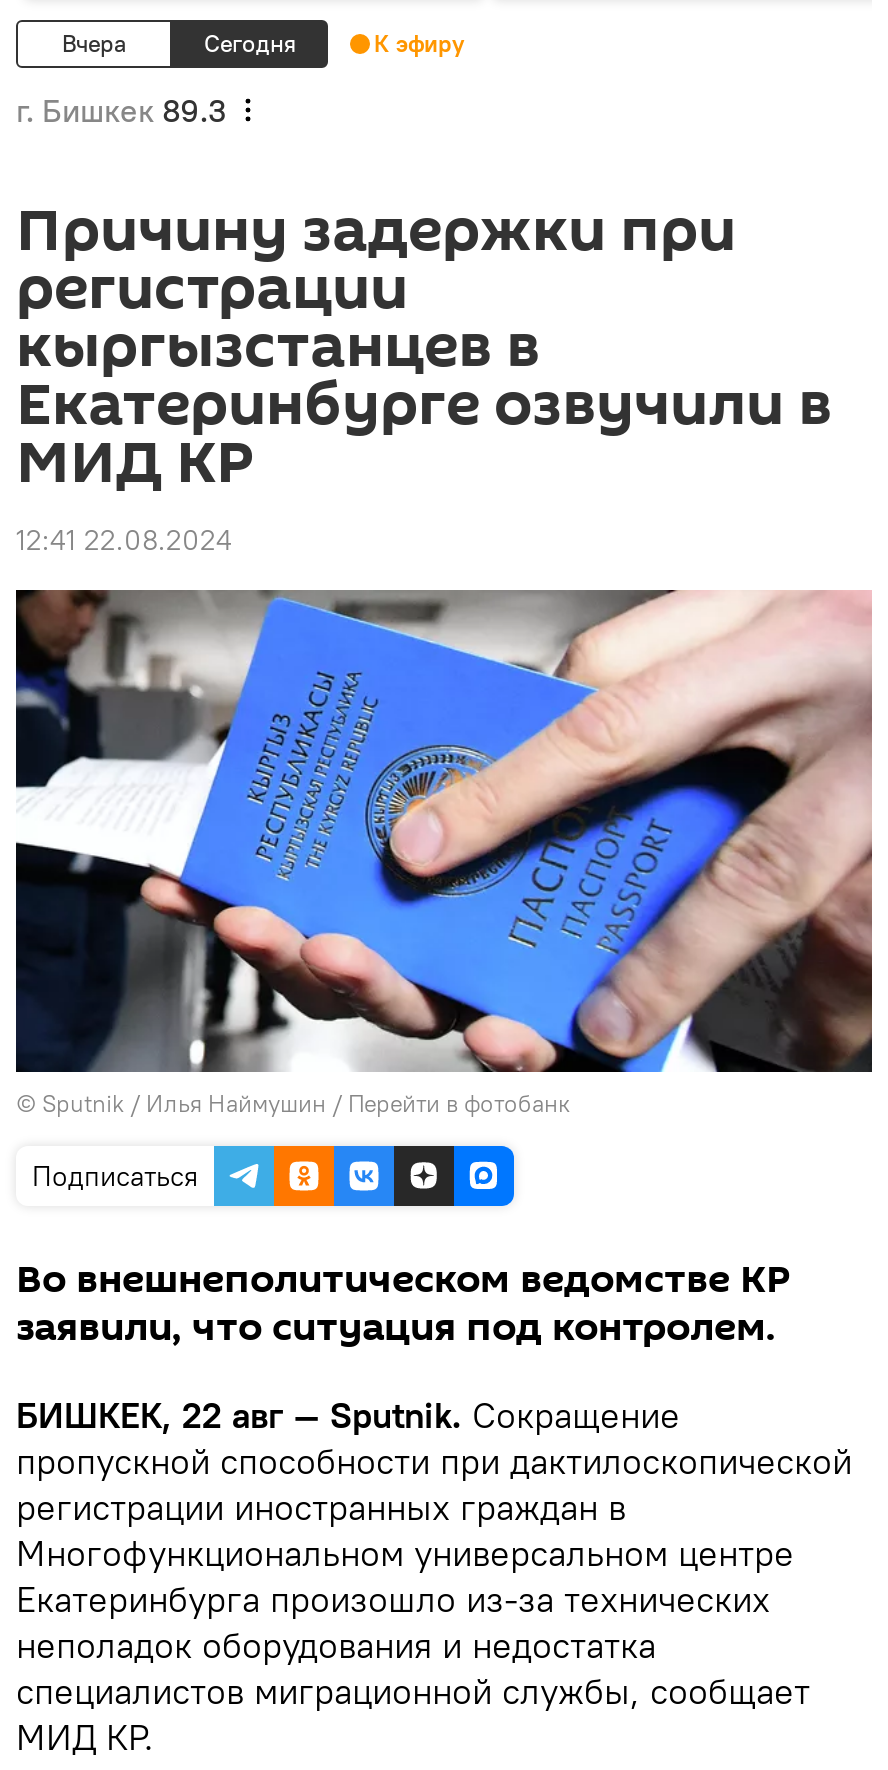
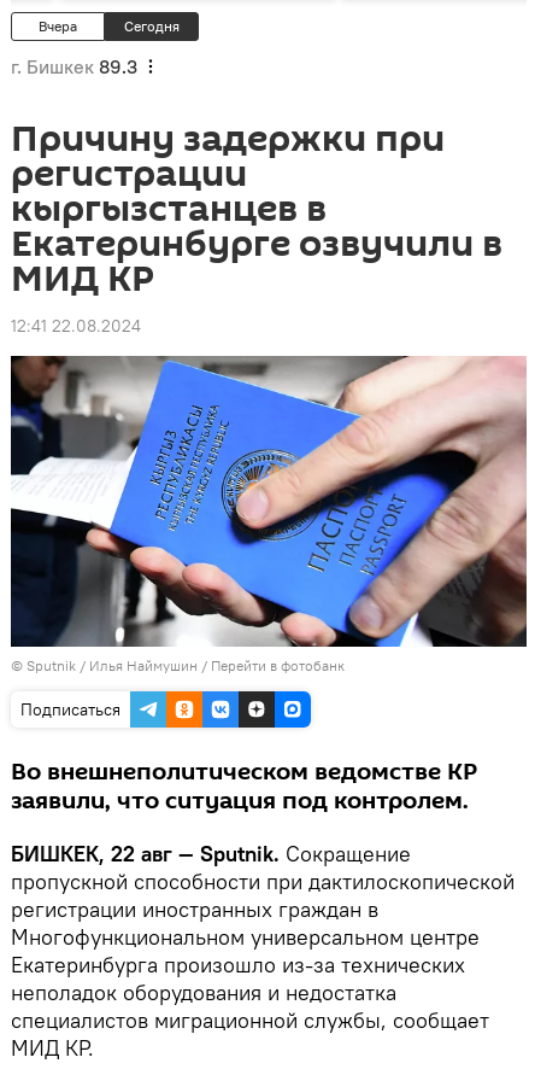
- К эфиру
